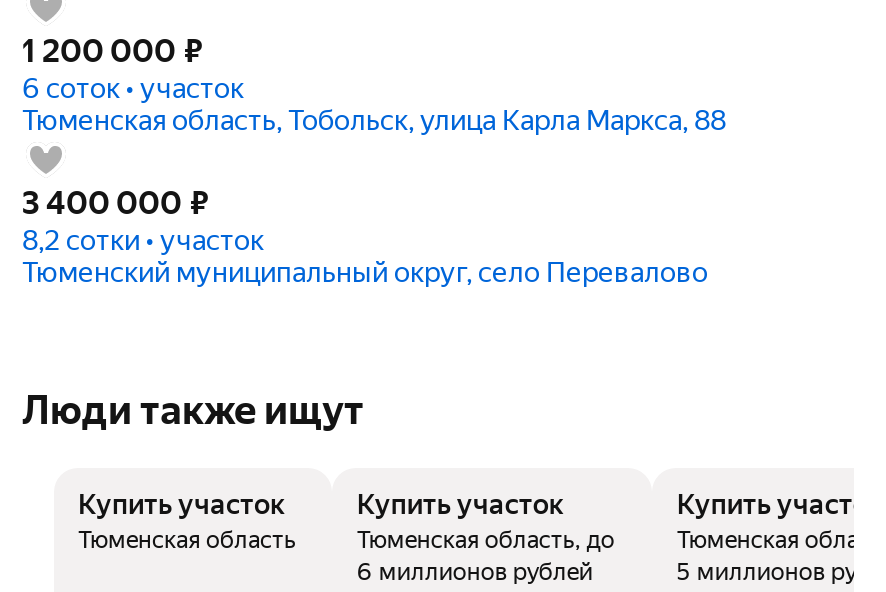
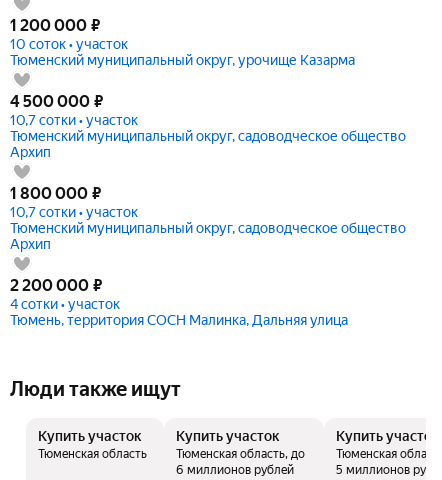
- 6 соток • участок
- Тюменская область, Тобольск, улица Карла Маркса, 88
- 3 400 000 ₽
- 8,2 сотки • участок
- Тюменский муниципальный округ, село Перевалово
+ 10 соток • участок
+ Тюменский муниципальный округ, урочище Казарма
+ 4 500 000 ₽
+ 10,7 сотки • участок
+ Тюменский муниципальный округ, садоводческое общество
+ Архип
+ 1 800 000 ₽
+ 10,7 сотки • участок
+ Тюменский муниципальный округ, садоводческое общество
+ Архип
+ 2 200 000 ₽
+ 4 сотки • участок
+ Тюмень, территория СОСН Малинка, Дальняя улица
